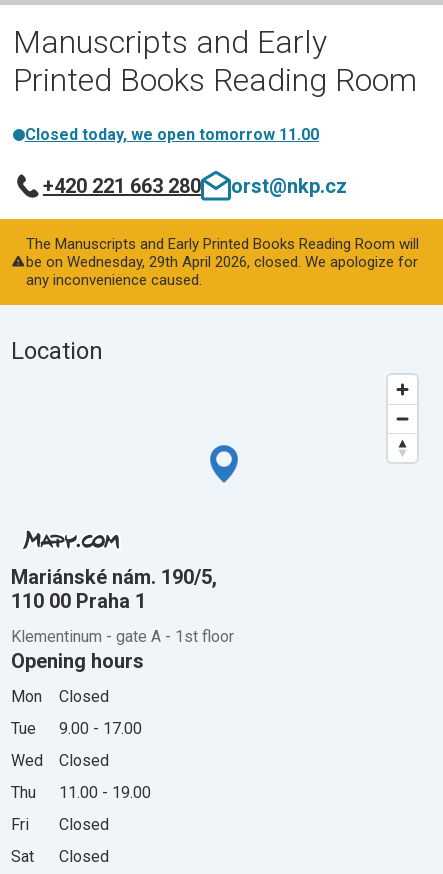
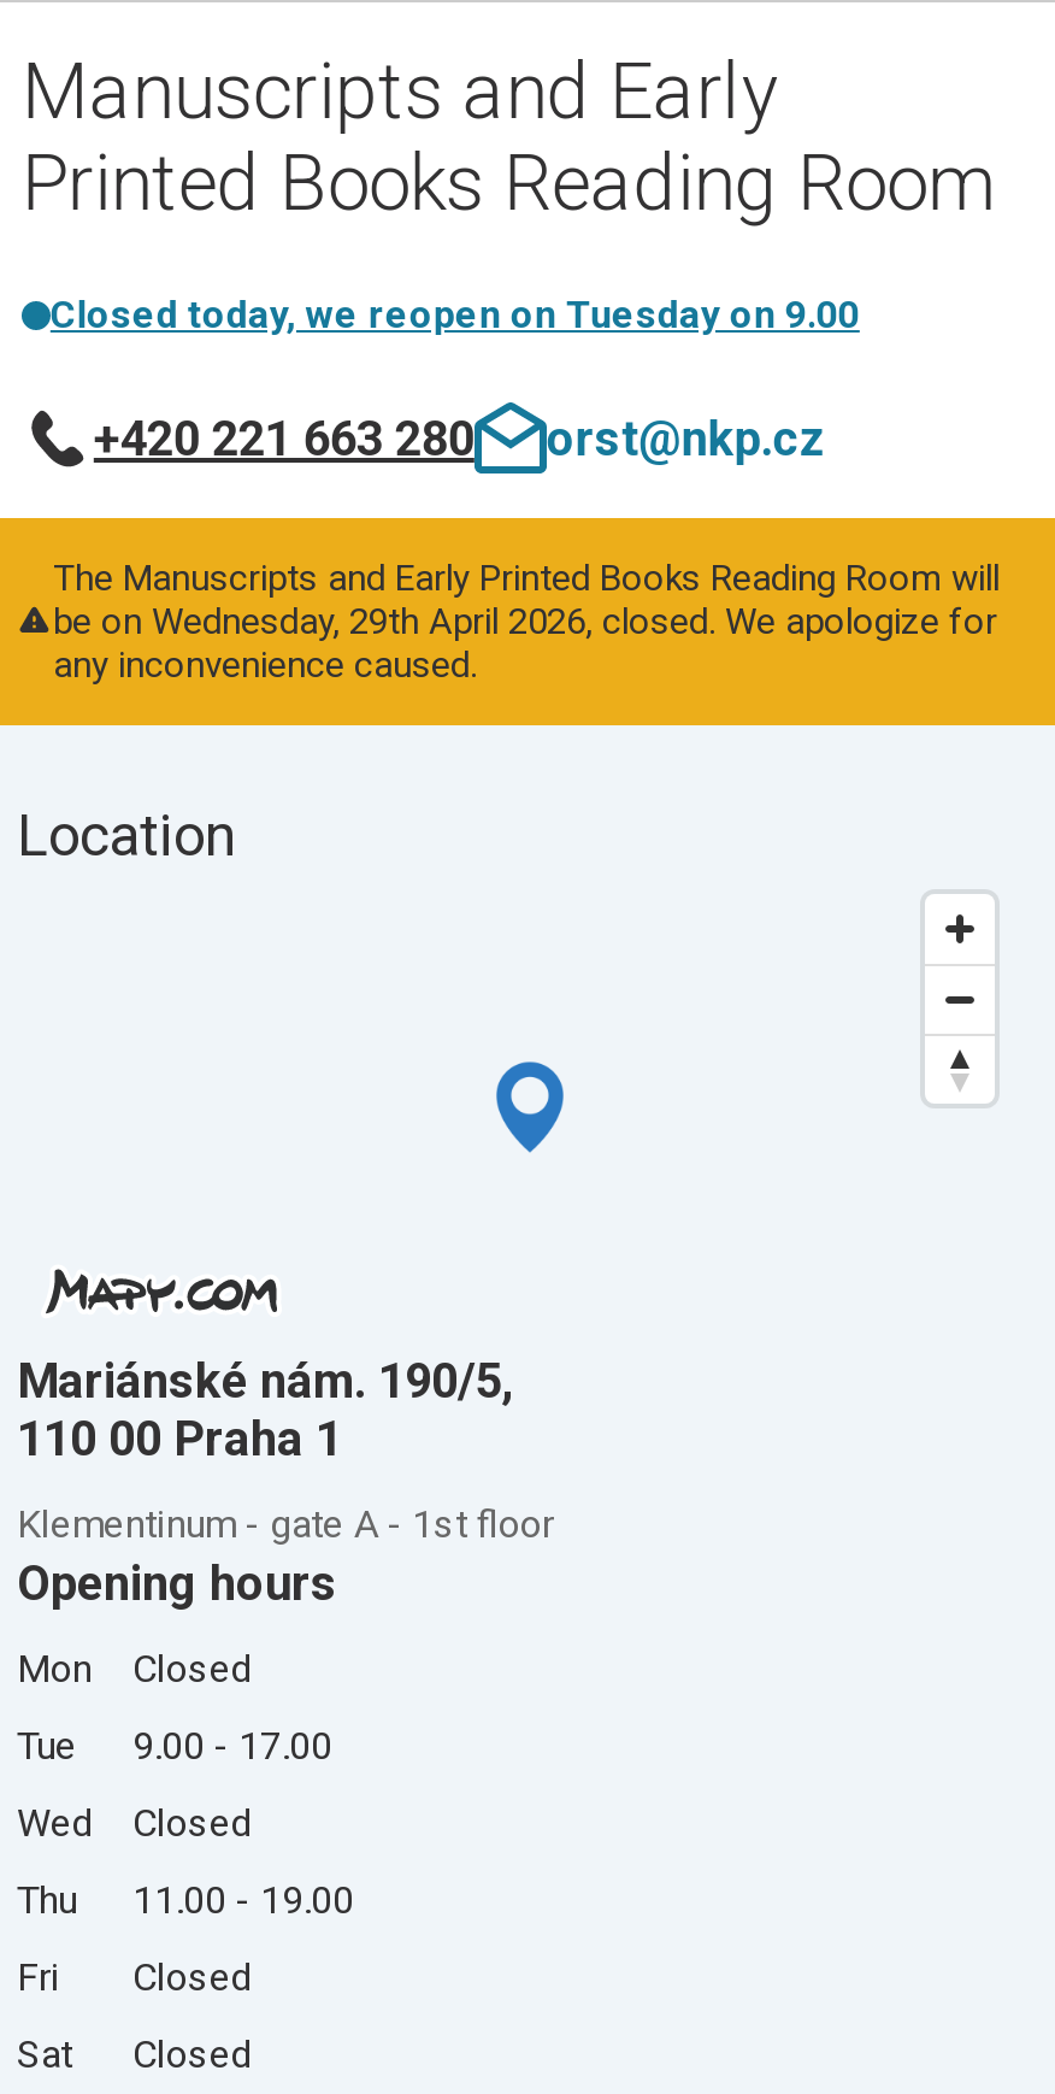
- Closed today, we open tomorrow 11.00
+ Closed today, we reopen on Tuesday on 9.00
